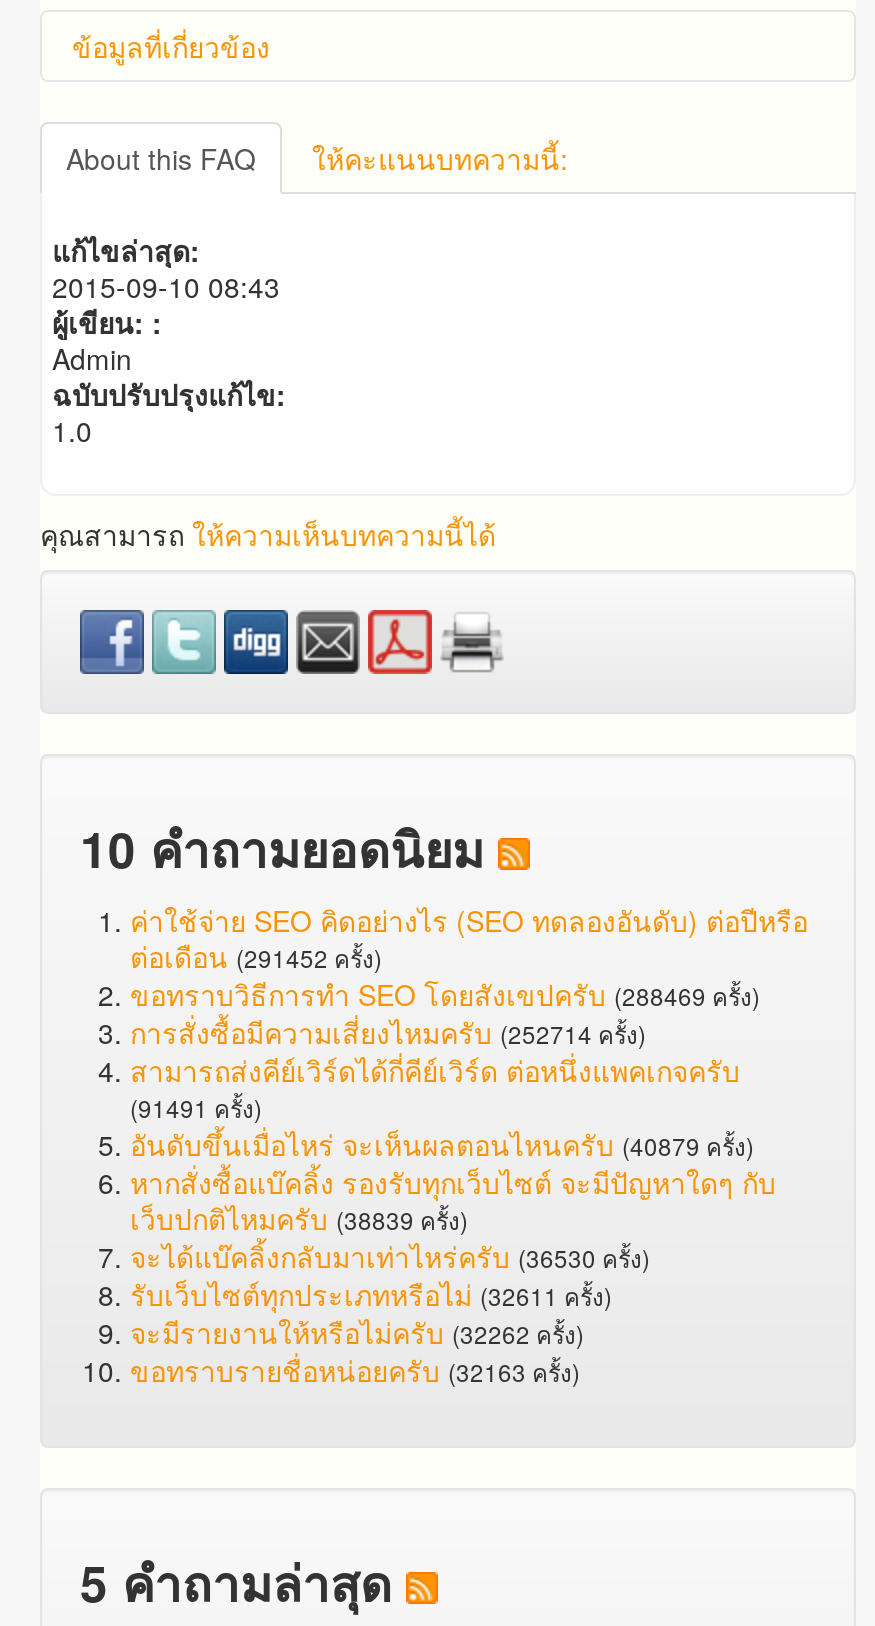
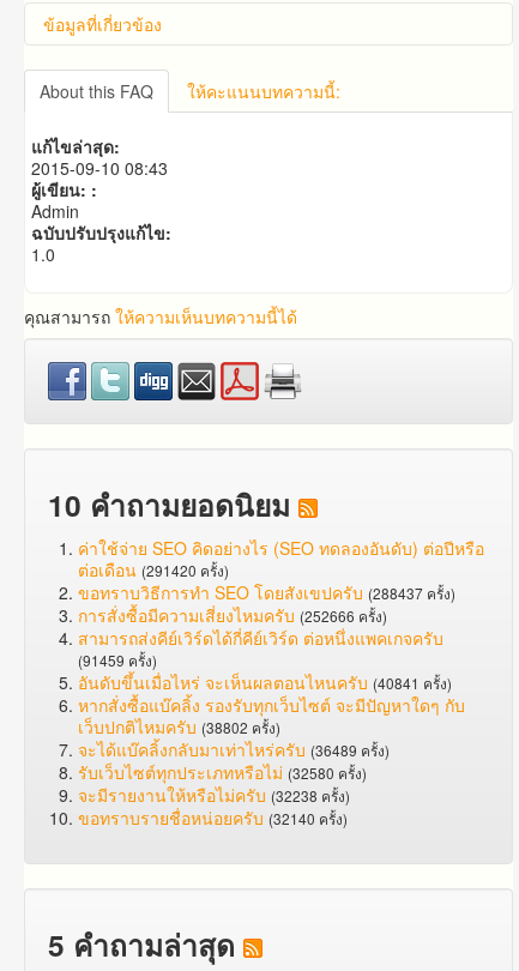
- ต่อเดือน (291452 ครั้ง)
+ ต่อเดือน (291420 ครั้ง)

- ขอทราบวิธีการทำ SEO โดยสังเขปครับ (288469 ครั้ง)
+ ขอทราบวิธีการทำ SEO โดยสังเขปครับ (288437 ครั้ง)

- การสั่งซื้อมีความเสี่ยงไหมครับ (252714 ครั้ง)
+ การสั่งซื้อมีความเสี่ยงไหมครับ (252666 ครั้ง)

- (91491 ครั้ง)
+ (91459 ครั้ง)

- อันดับขึ้นเมื่อไหร่ จะเห็นผลตอนไหนครับ (40879 ครั้ง)
+ อันดับขึ้นเมื่อไหร่ จะเห็นผลตอนไหนครับ (40841 ครั้ง)

- เว็บปกติไหมครับ (38839 ครั้ง)
+ เว็บปกติไหมครับ (38802 ครั้ง)

- จะได้แบ๊คลิ้งกลับมาเท่าไหร่ครับ (36530 ครั้ง)
+ จะได้แบ๊คลิ้งกลับมาเท่าไหร่ครับ (36489 ครั้ง)

- รับเว็บไซต์ทุกประเภทหรือไม่ (32611 ครั้ง)
+ รับเว็บไซต์ทุกประเภทหรือไม่ (32580 ครั้ง)

- จะมีรายงานให้หรือไม่ครับ (32262 ครั้ง)
+ จะมีรายงานให้หรือไม่ครับ (32238 ครั้ง)

- ขอทราบรายชื่อหน่อยครับ (32163 ครั้ง)
+ ขอทราบรายชื่อหน่อยครับ (32140 ครั้ง)
